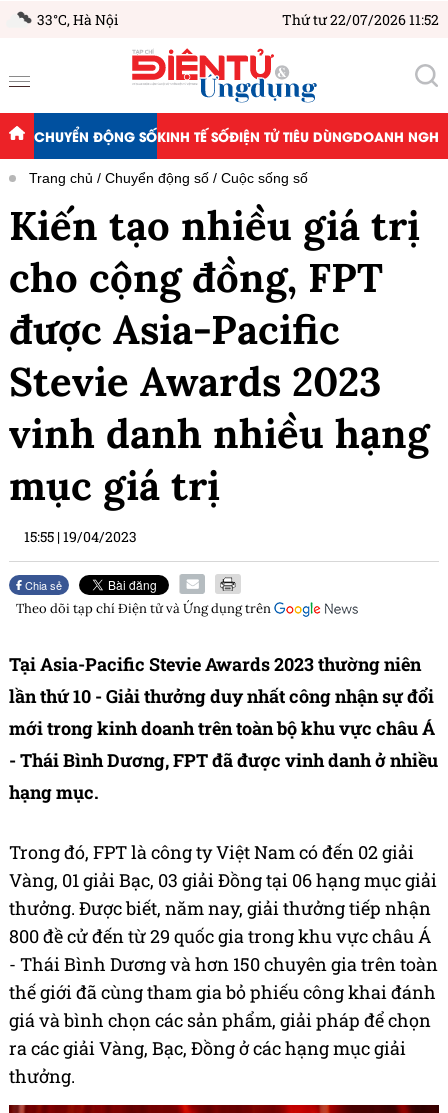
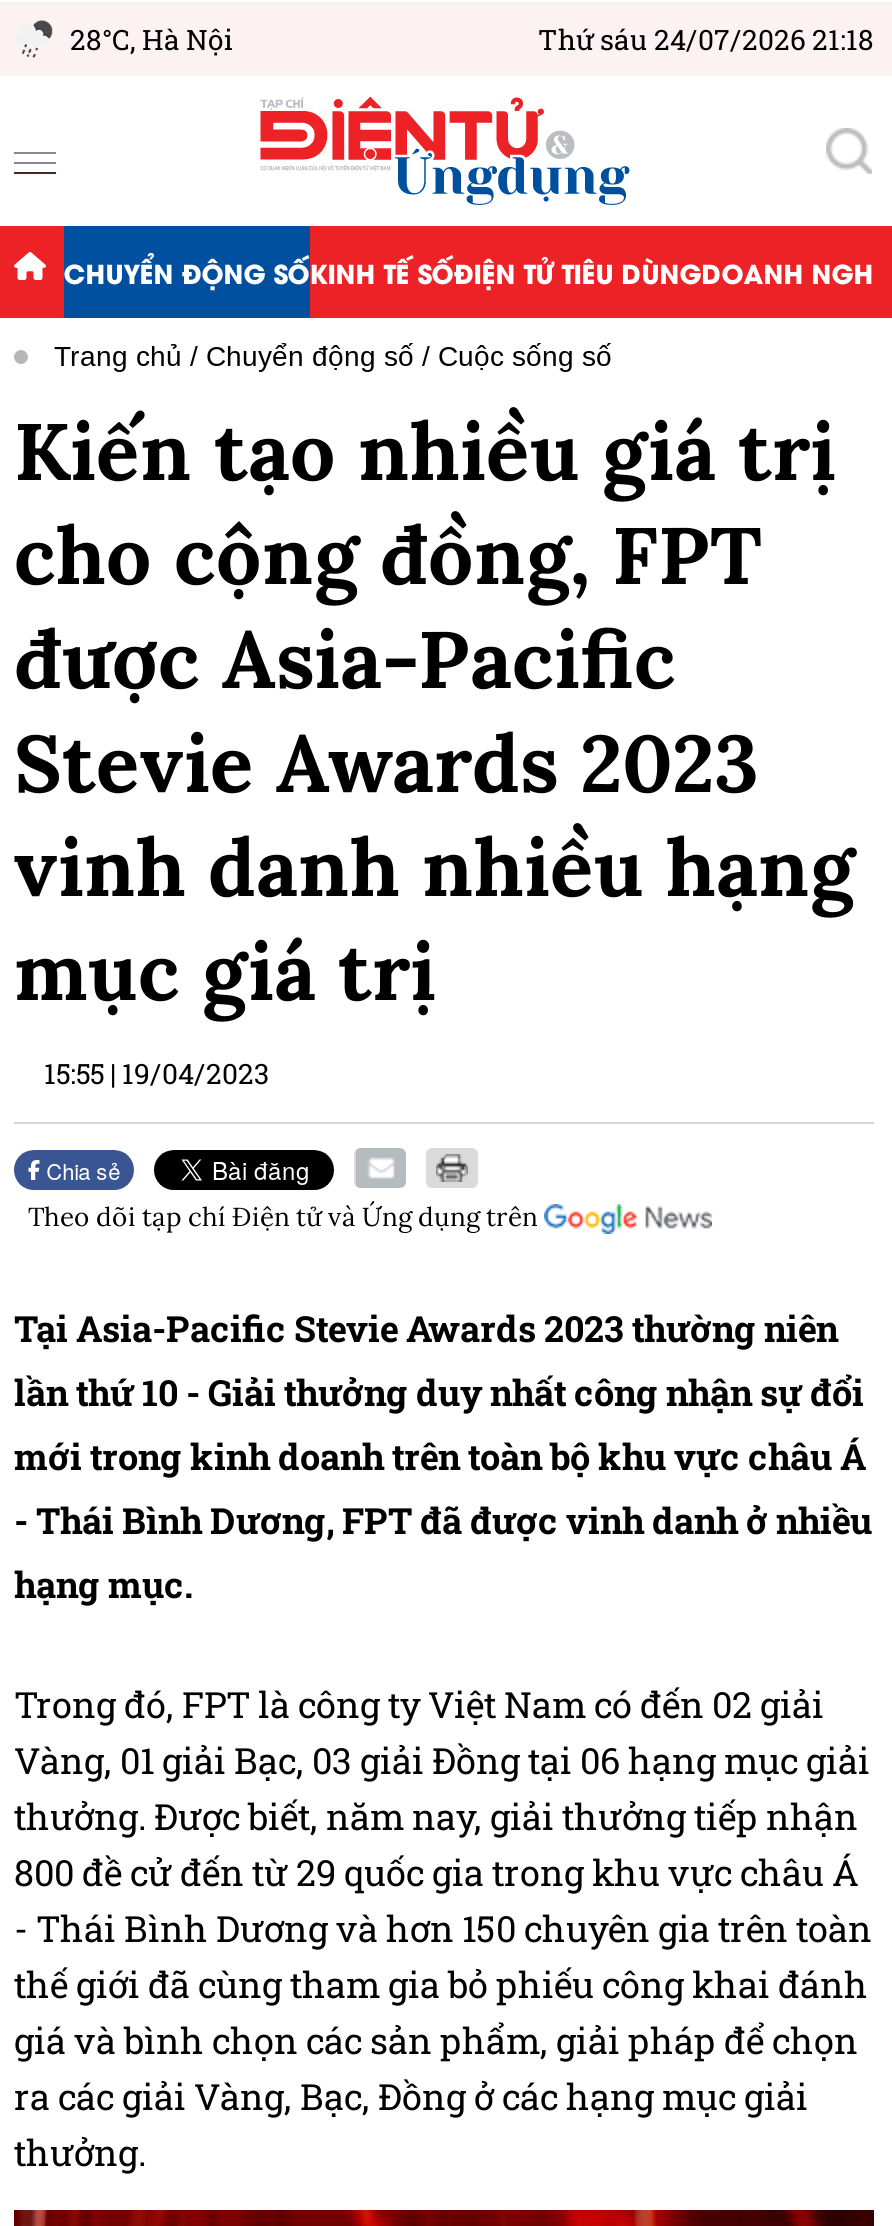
- 33°C, Hà Nội
+ 28°C, Hà Nội

- Thứ tư 22/07/2026 11:52
+ Thứ sáu 24/07/2026 21:18
